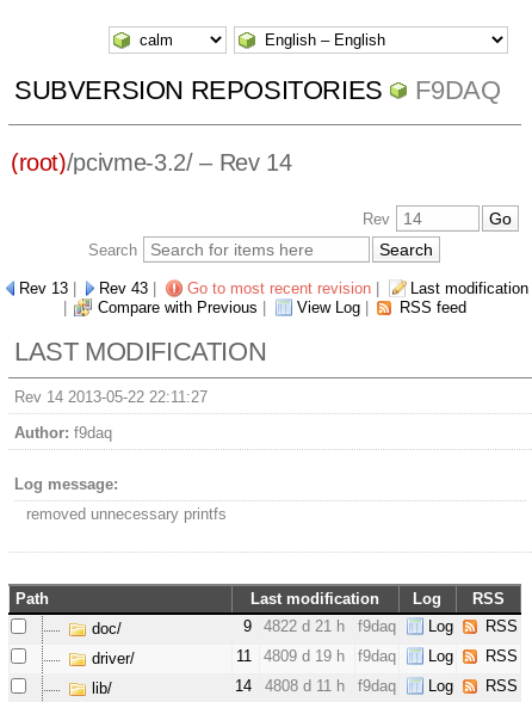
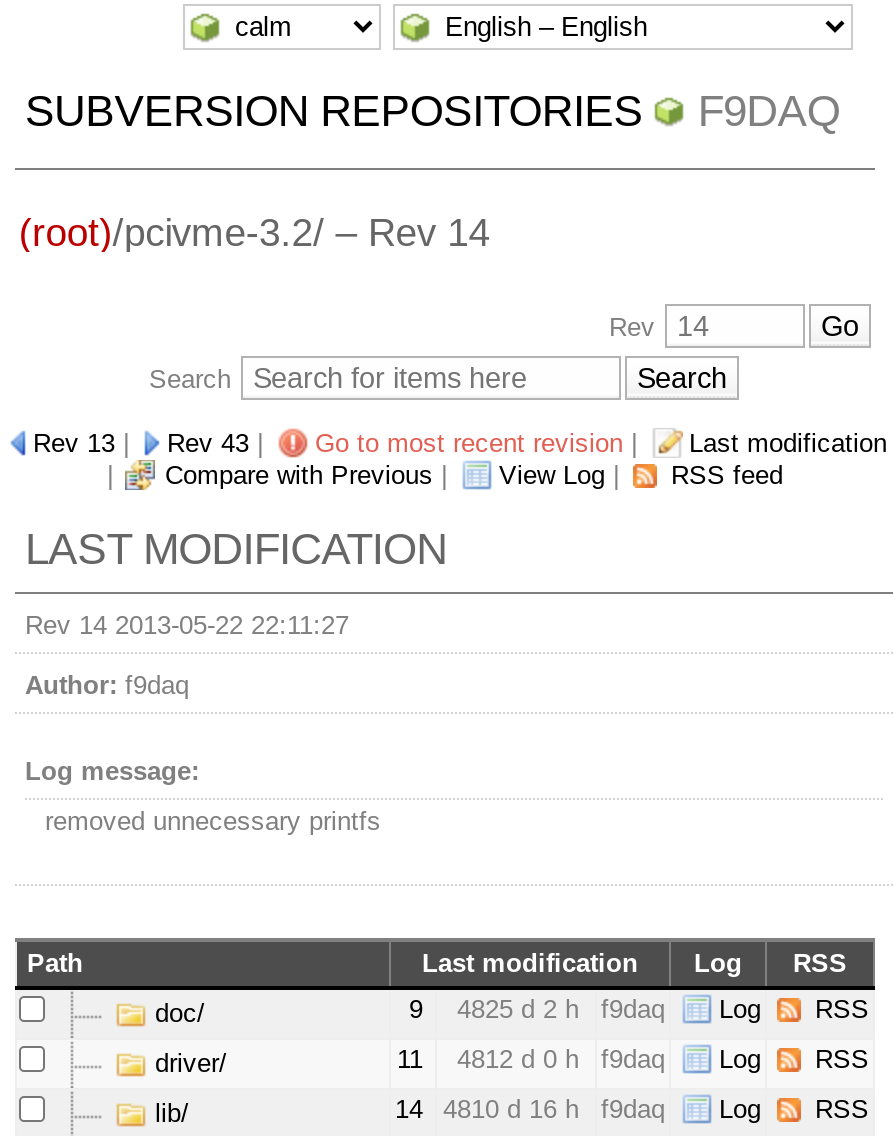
- 9 4822 d 21 h f9daq Log RSS
+ 9 4825 d 2 h f9daq Log RSS

- 11 4809 d 19 h f9daq Log RSS
+ 11 4812 d 0 h f9daq Log RSS

- 14 4808 d 11 h f9daq Log RSS
+ 14 4810 d 16 h f9daq Log RSS
